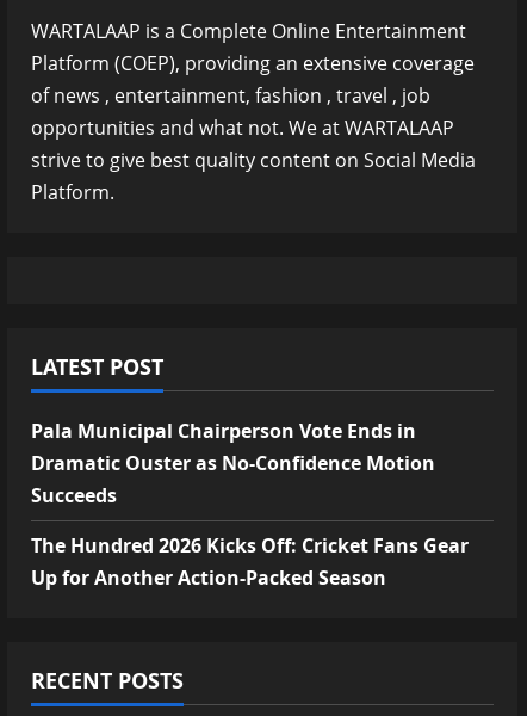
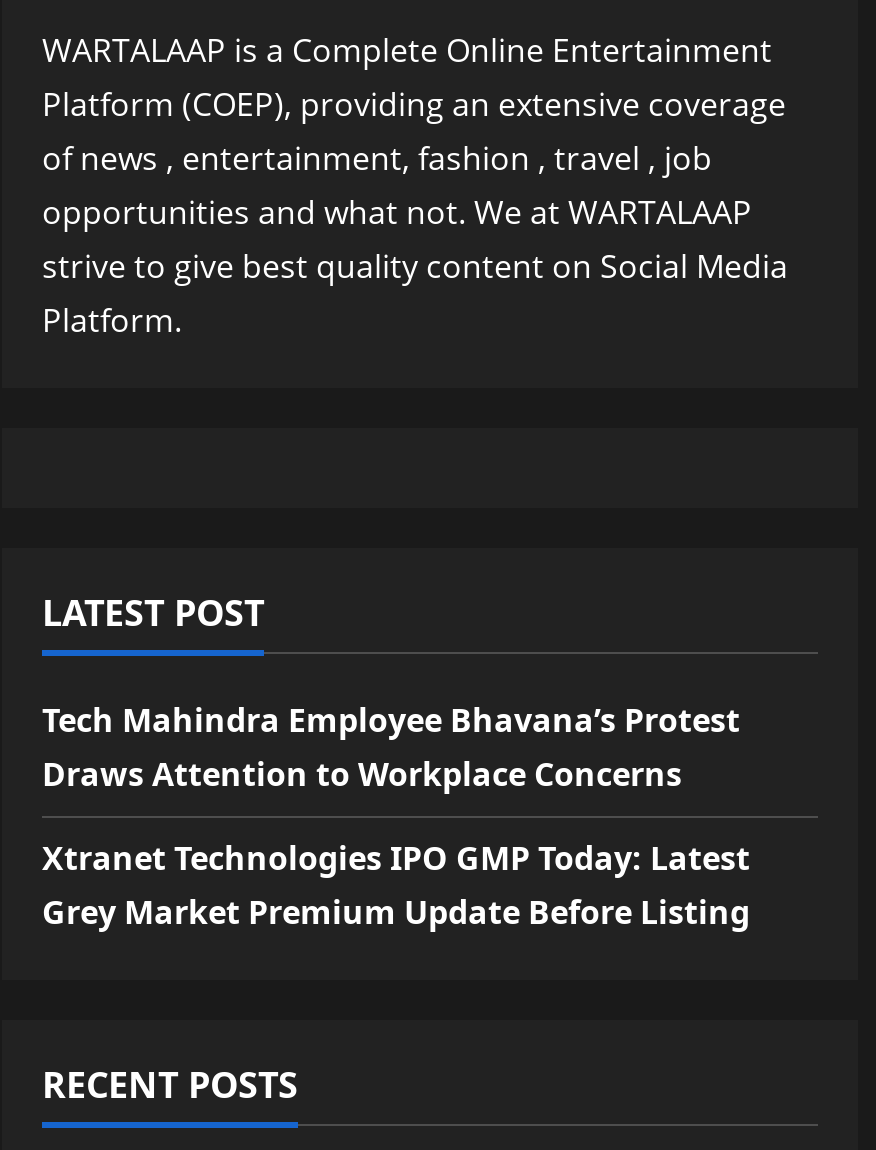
- Pala Municipal Chairperson Vote Ends in
- Dramatic Ouster as No-Confidence Motion
- Succeeds
+ Tech Mahindra Employee Bhavana’s Protest
+ Draws Attention to Workplace Concerns

- The Hundred 2026 Kicks Off: Cricket Fans Gear
- Up for Another Action-Packed Season
+ Xtranet Technologies IPO GMP Today: Latest
+ Grey Market Premium Update Before Listing
